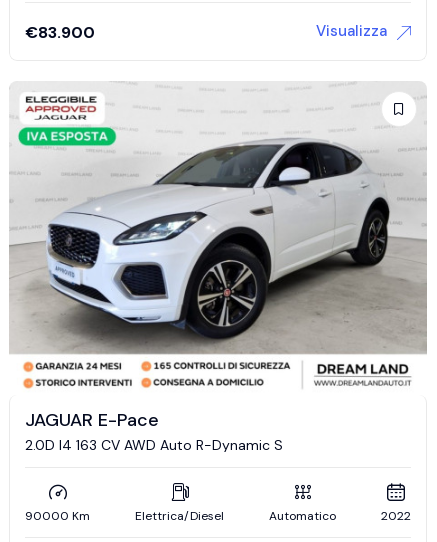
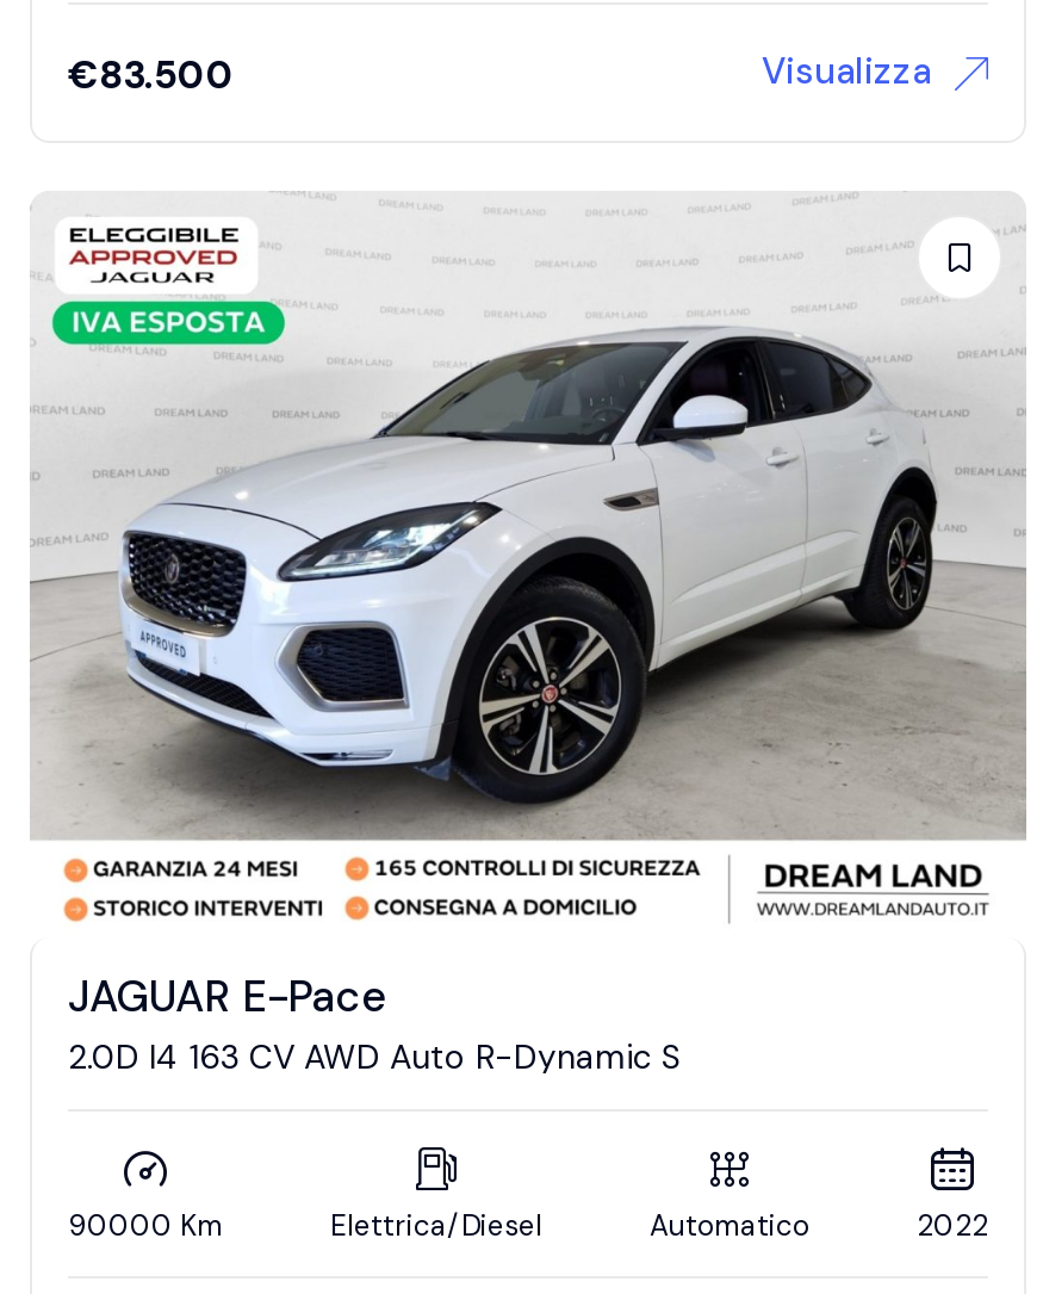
- €83.900
+ €83.500
